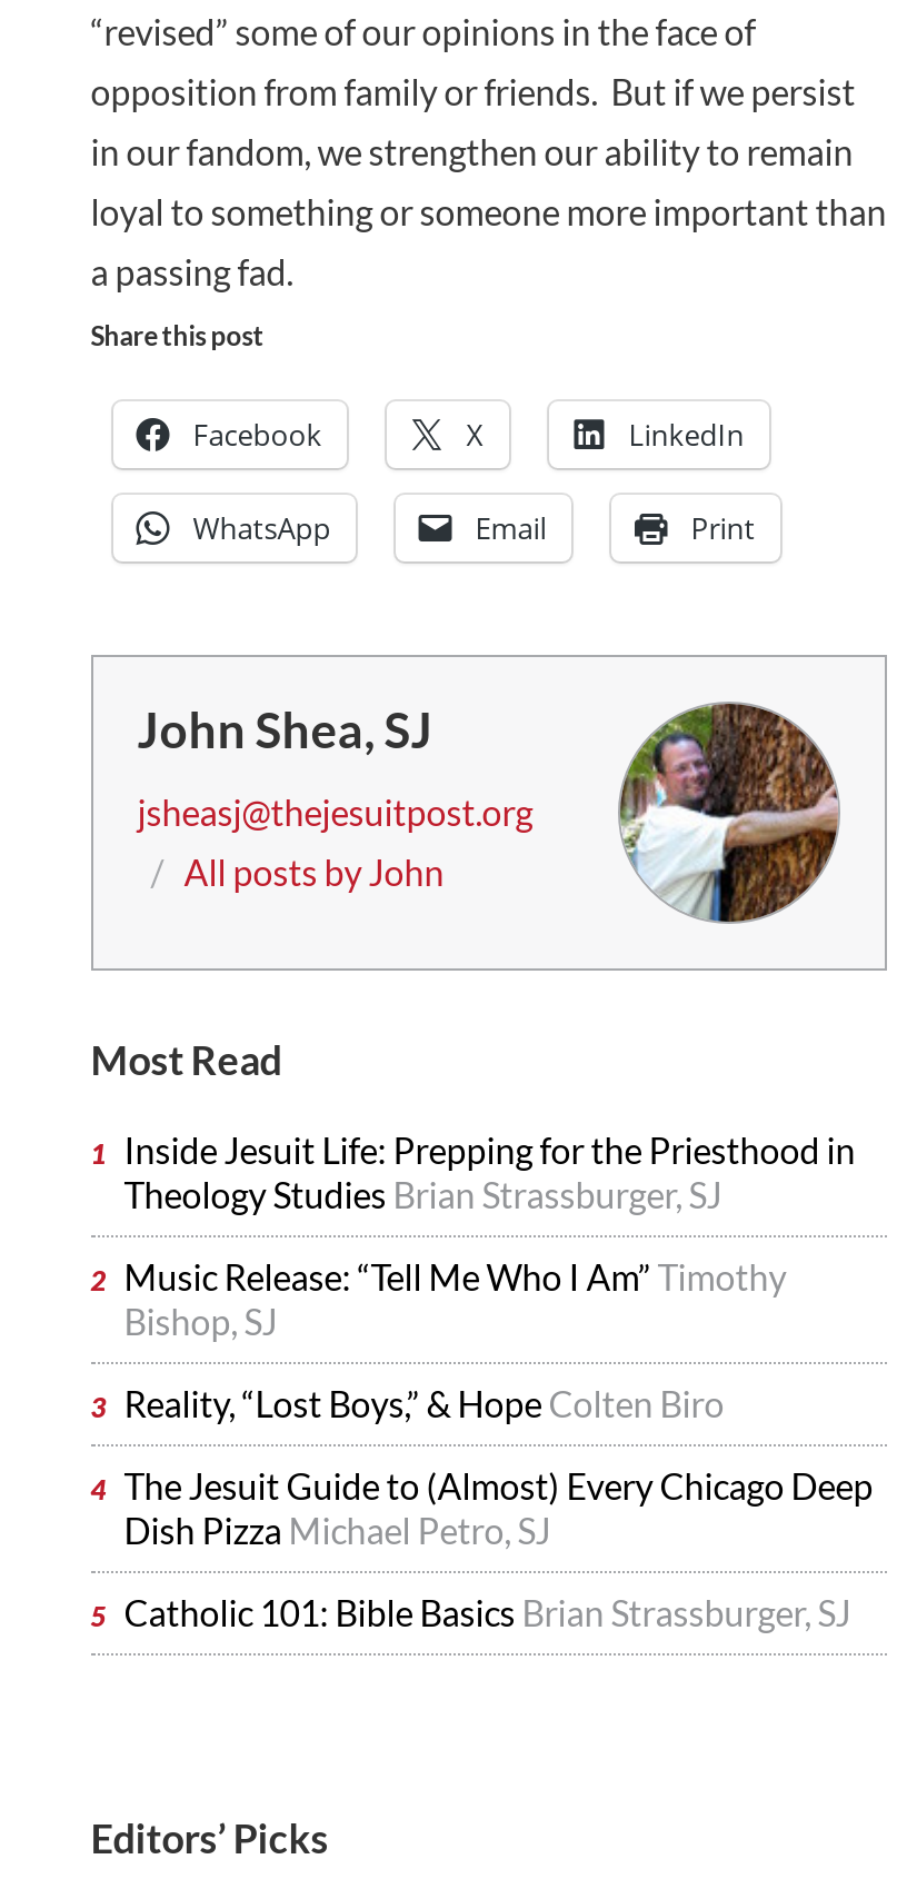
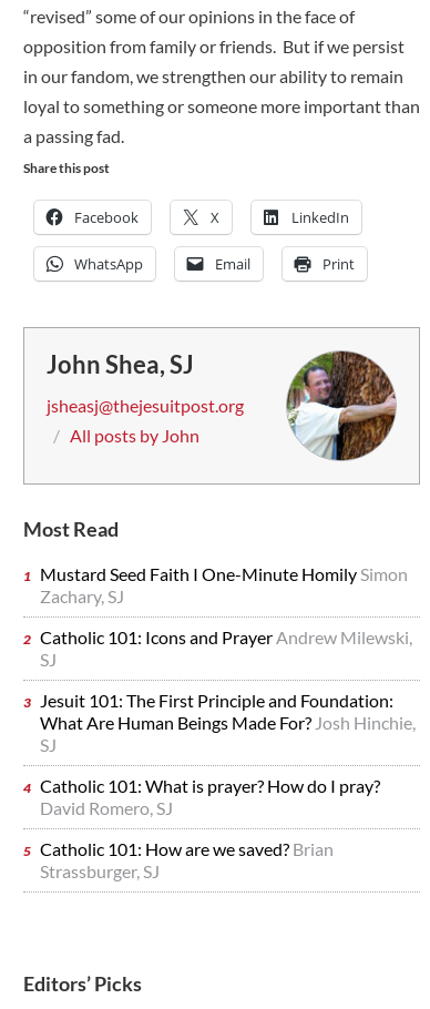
- Inside Jesuit Life: Prepping for the Priesthood in
- Theology Studies Brian Strassburger, SJ
+ Mustard Seed Faith I One-Minute Homily Simon
+ Zachary, SJ

- Music Release: “Tell Me Who I Am” Timothy
- Bishop, SJ
+ Catholic 101: Icons and Prayer Andrew Milewski,
+ SJ

- Reality, “Lost Boys,” & Hope Colten Biro
+ Jesuit 101: The First Principle and Foundation:
+ What Are Human Beings Made For? Josh Hinchie,
+ SJ

- The Jesuit Guide to (Almost) Every Chicago Deep
- Dish Pizza Michael Petro, SJ
+ Catholic 101: What is prayer? How do I pray?
+ David Romero, SJ

- Catholic 101: Bible Basics Brian Strassburger, SJ
+ Catholic 101: How are we saved? Brian
+ Strassburger, SJ
